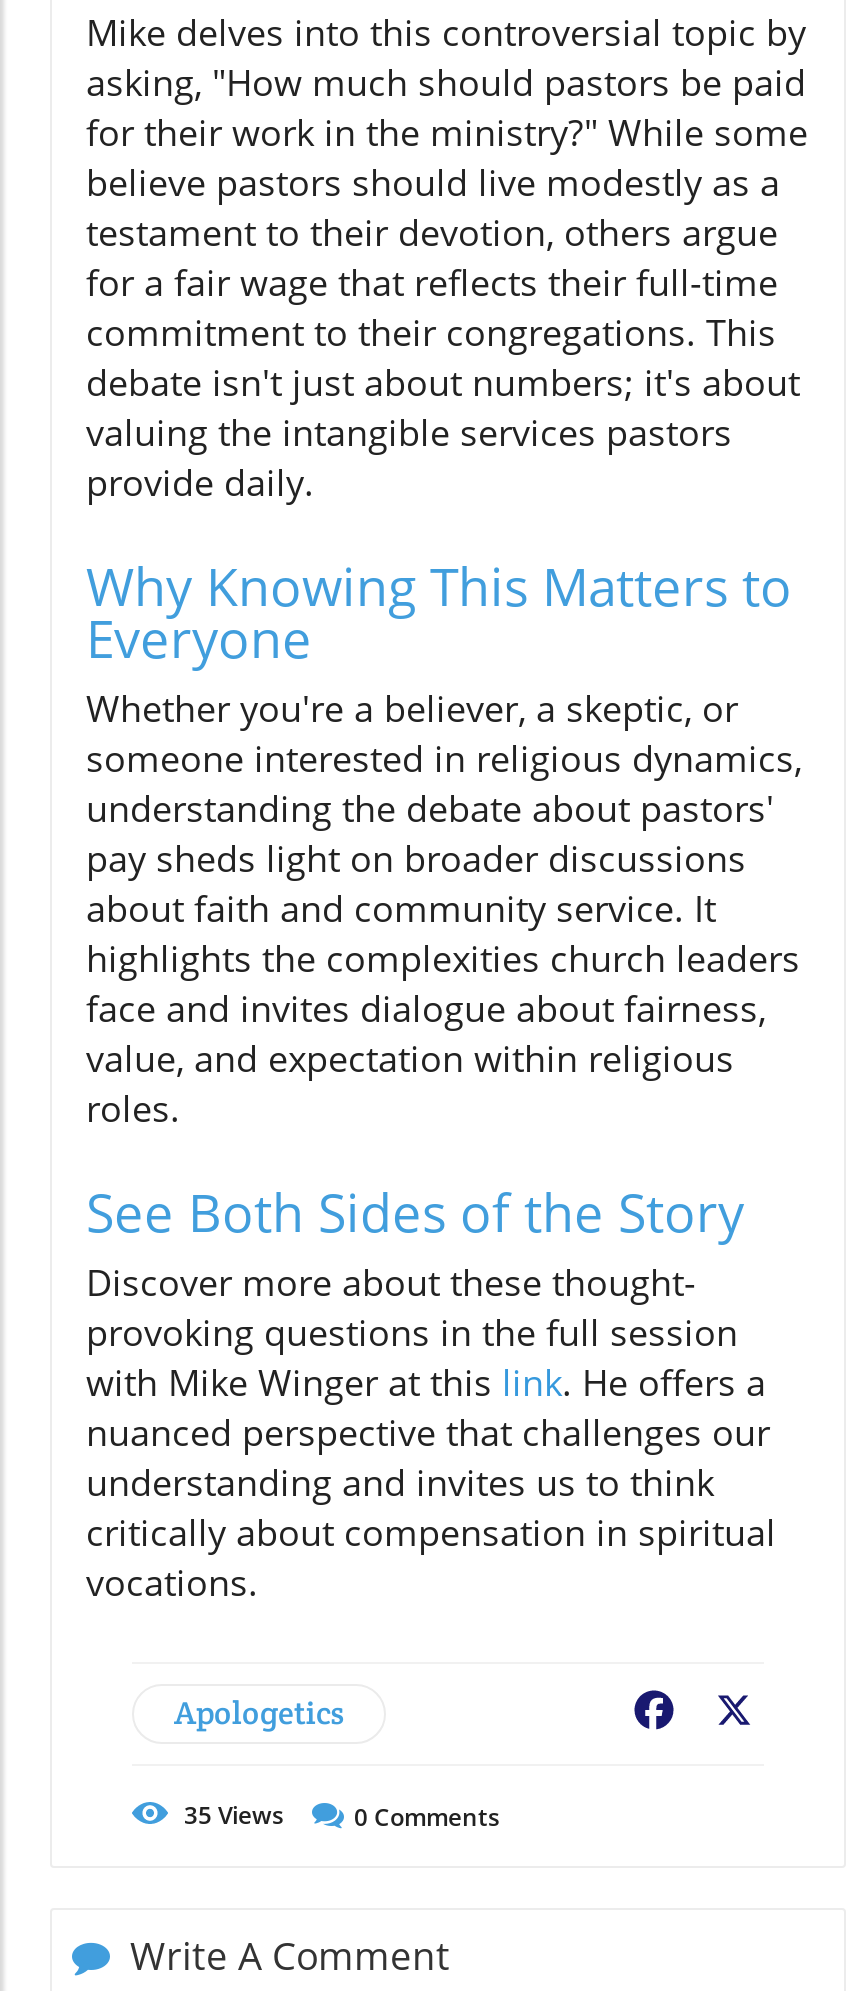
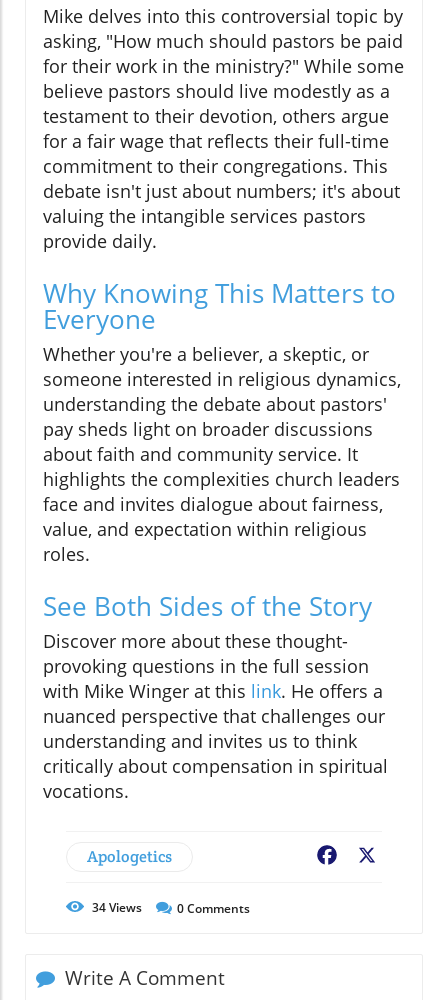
- 35 Views
+ 34 Views
